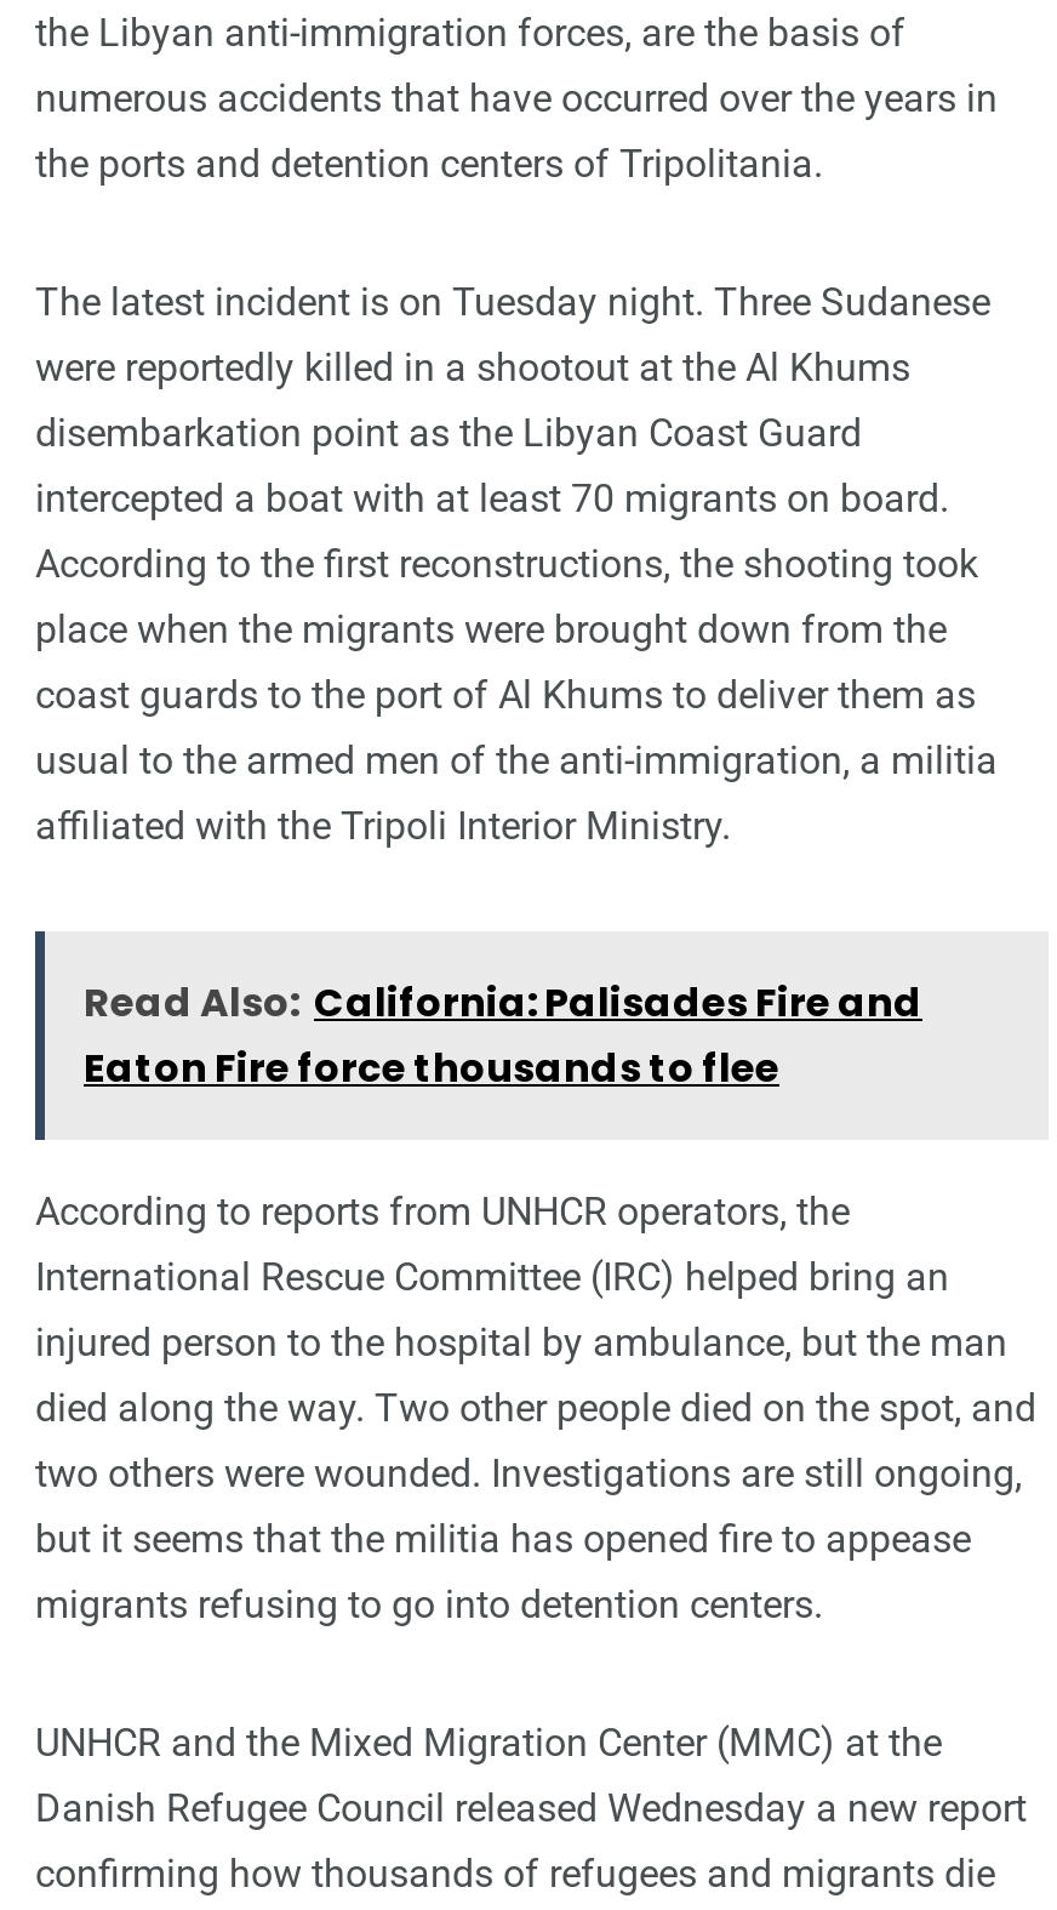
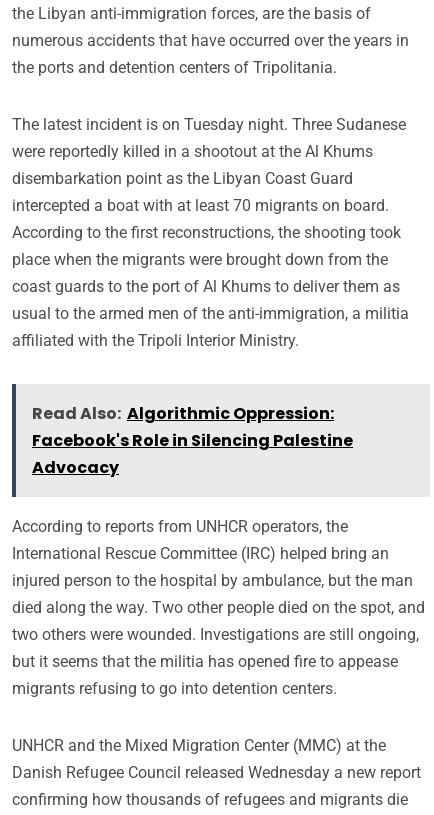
- Read Also: California: Palisades Fire and
- Eaton Fire force thousands to flee
+ Read Also: Algorithmic Oppression:
+ Facebook's Role in Silencing Palestine
+ Advocacy
